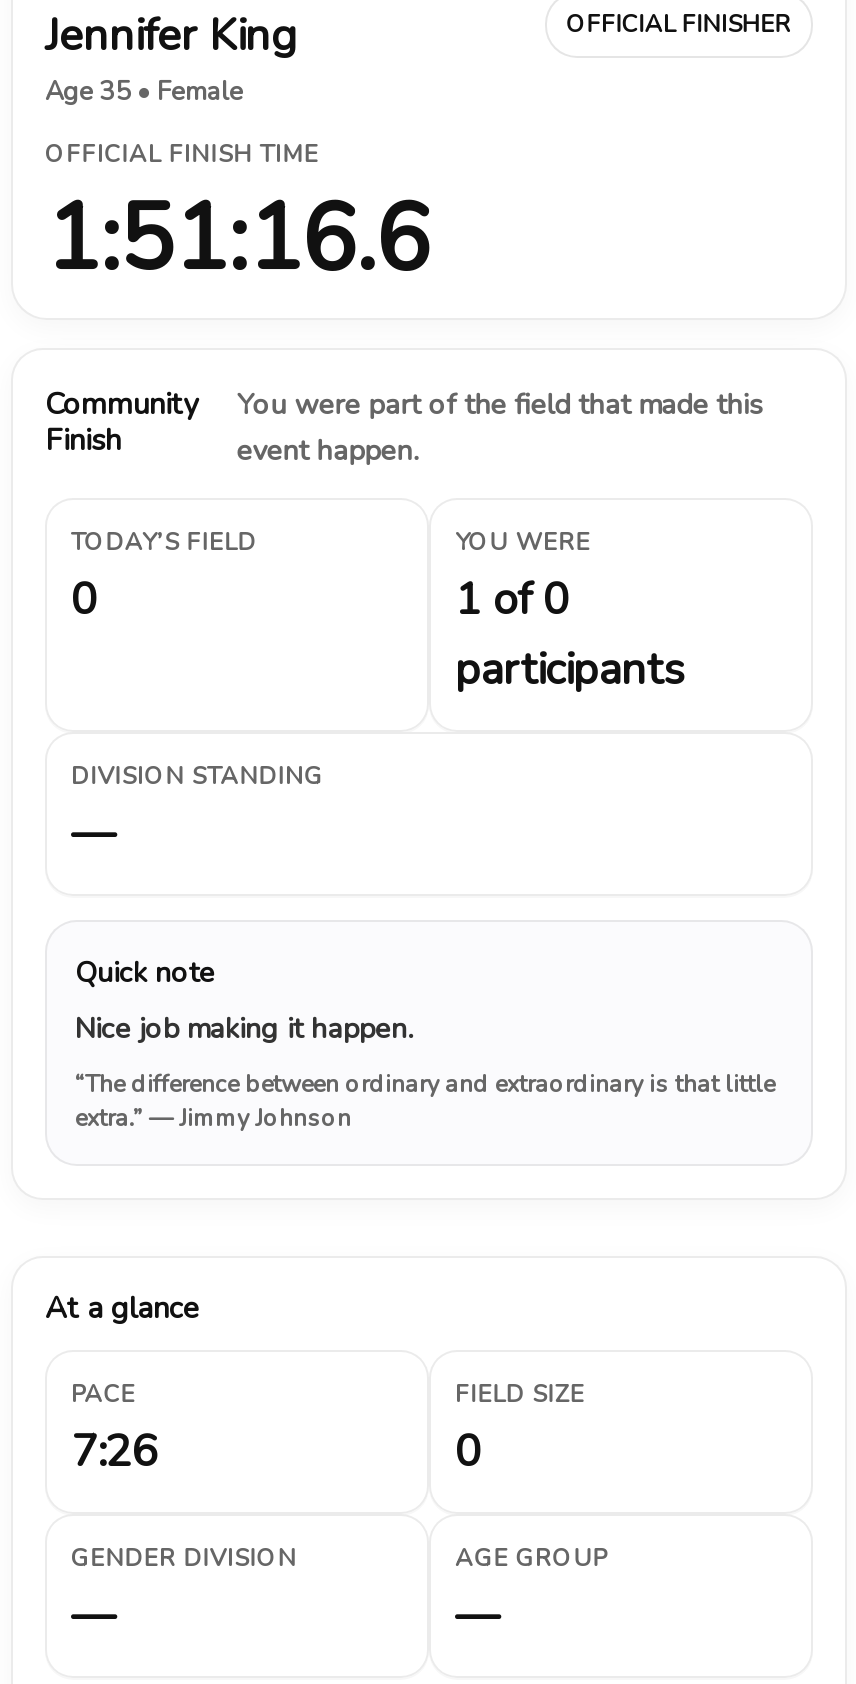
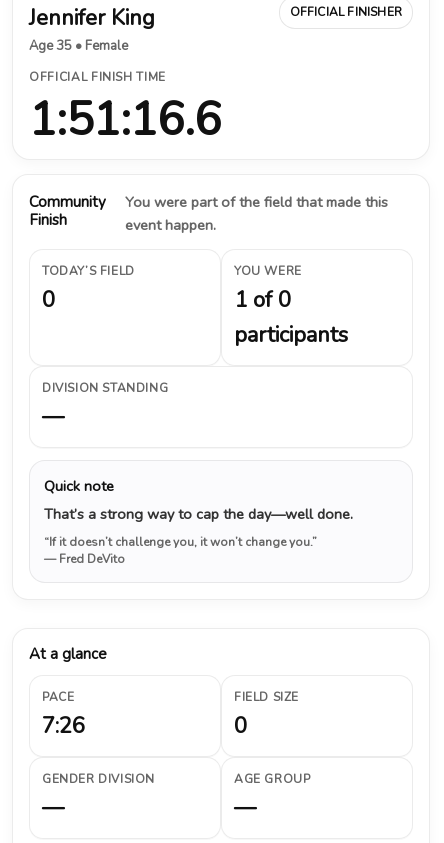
- Nice job making it happen.
+ That’s a strong way to cap the day—well done.

- “The difference between ordinary and extraordinary is that little
- extra.” — Jimmy Johnson
+ “If it doesn’t challenge you, it won’t change you.”
+ — Fred DeVito
